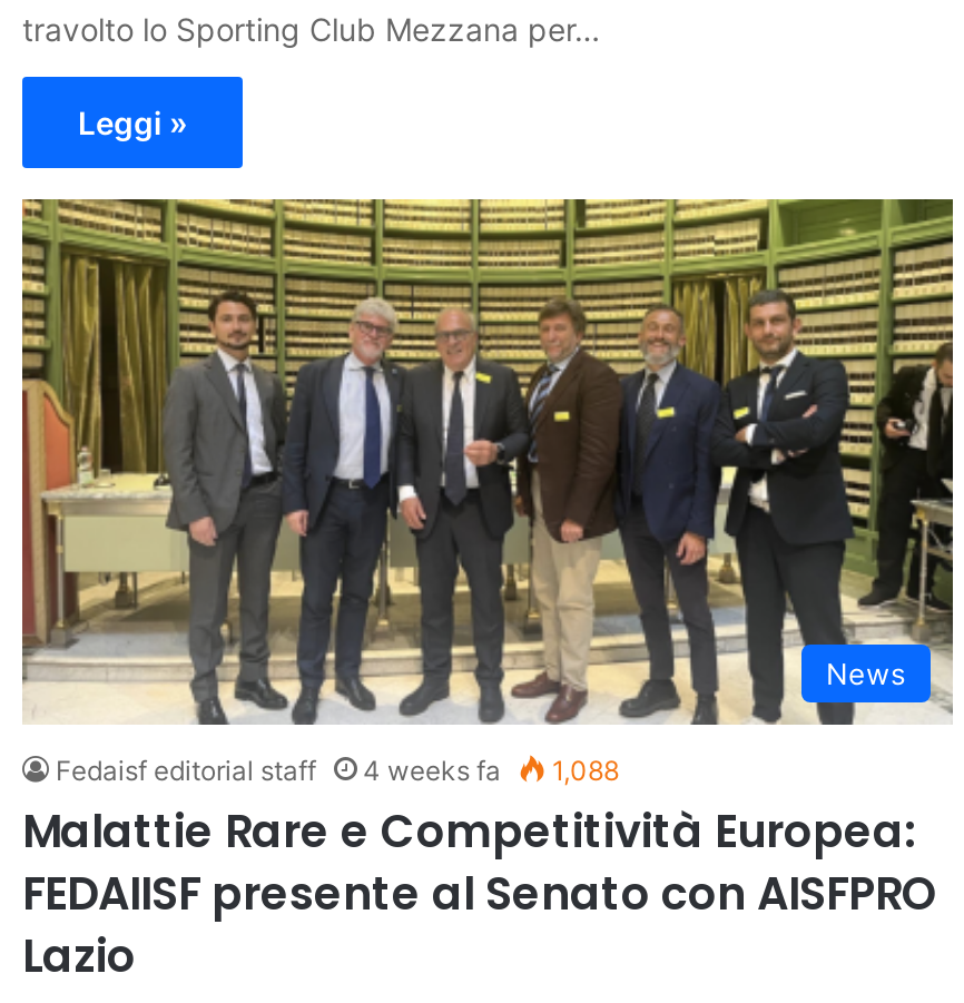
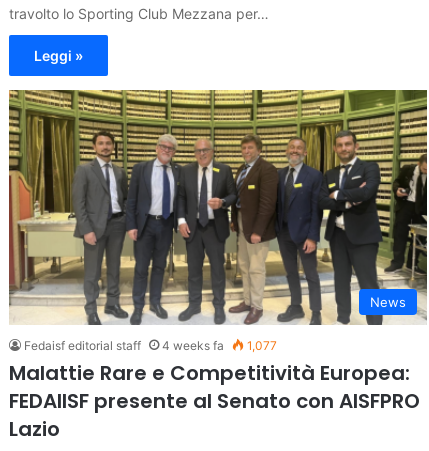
- Fedaisf editorial staff 4 weeks fa 1,088
+ Fedaisf editorial staff 4 weeks fa 1,077
